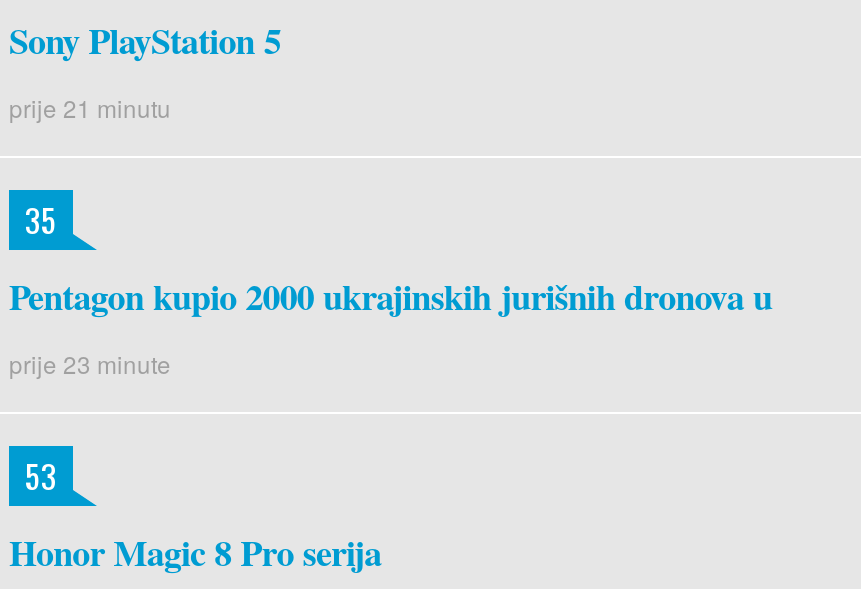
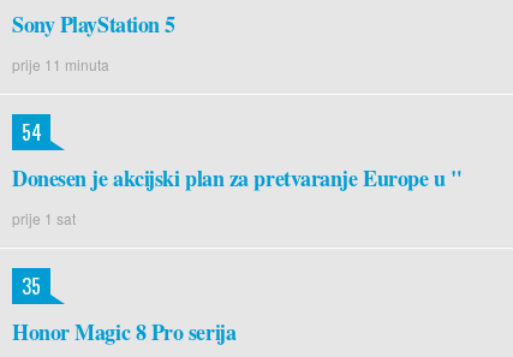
- prije 21 minutu
+ prije 11 minuta

- 35
+ 54

- Pentagon kupio 2000 ukrajinskih jurišnih dronova u
+ Donesen je akcijski plan za pretvaranje Europe u "

- prije 23 minute
+ prije 1 sat

- 53
+ 35
